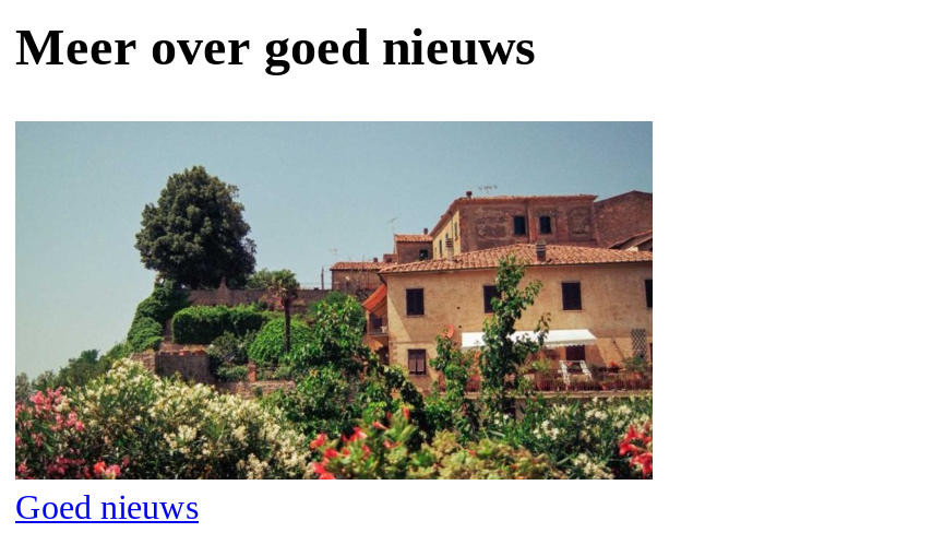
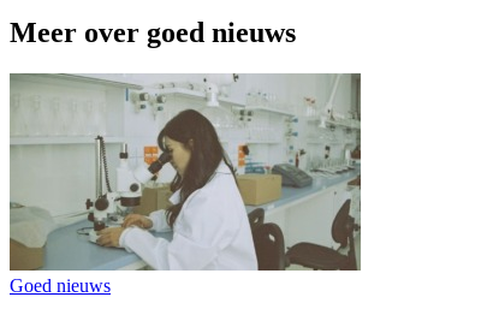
- [image]
+ [image]
